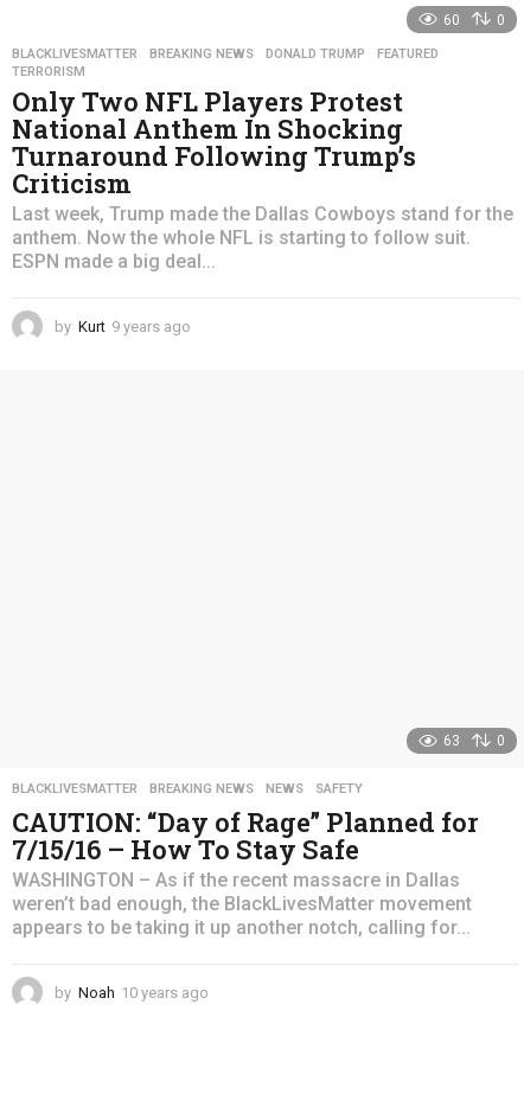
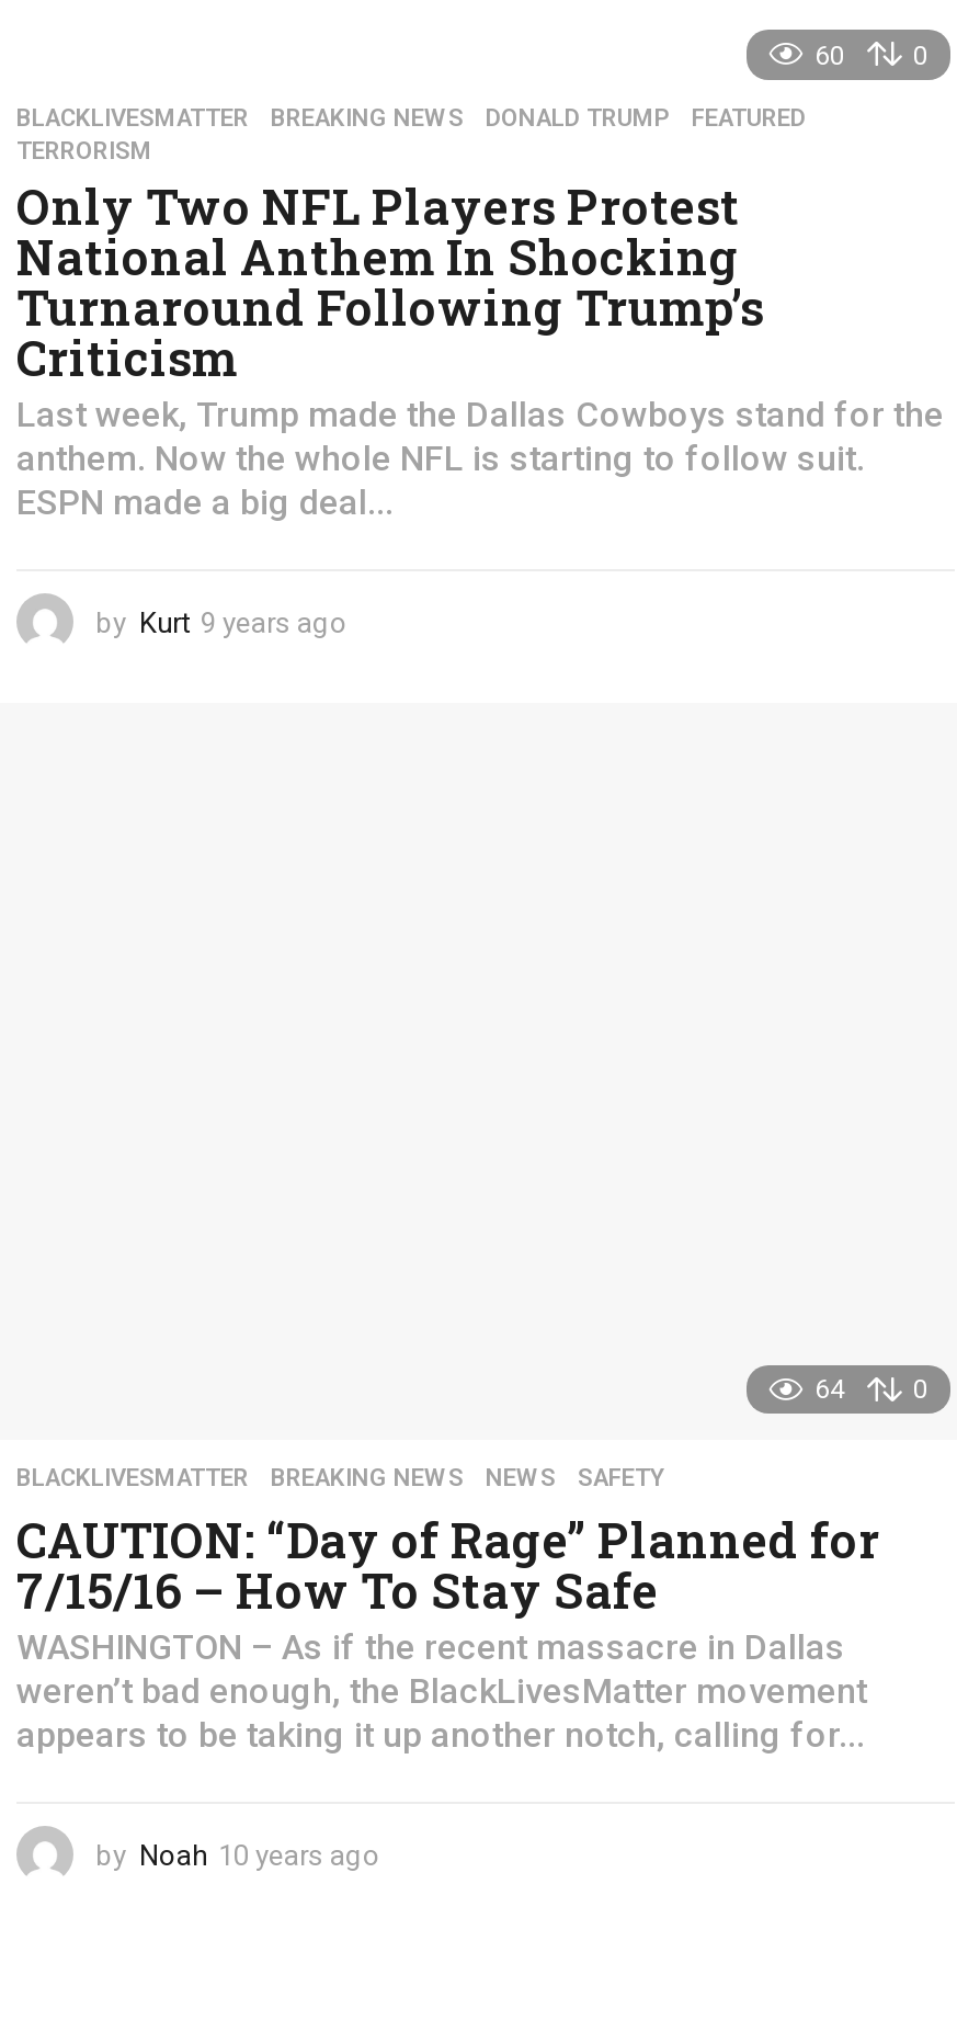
- 63
+ 64
